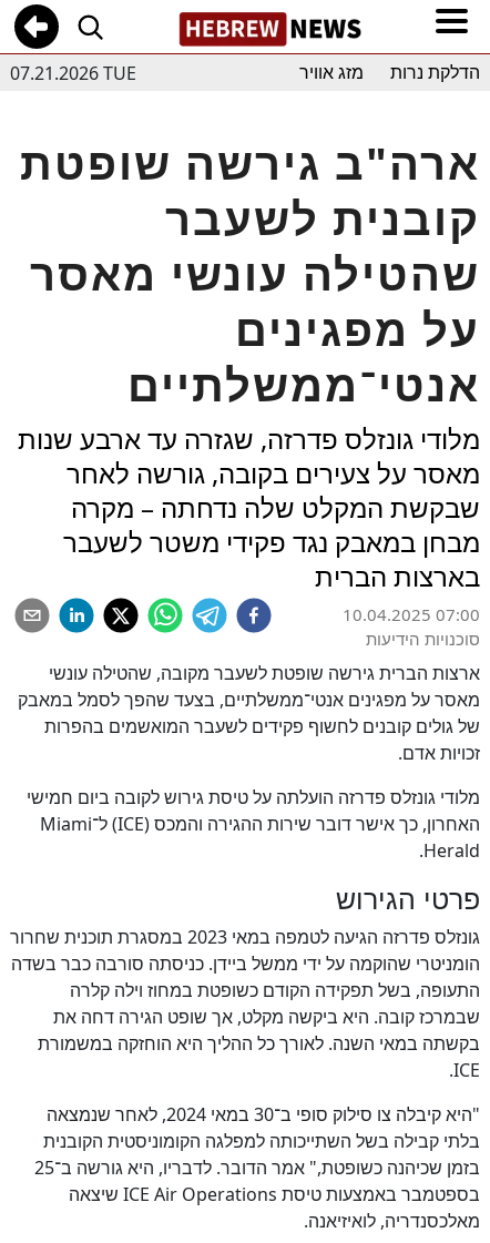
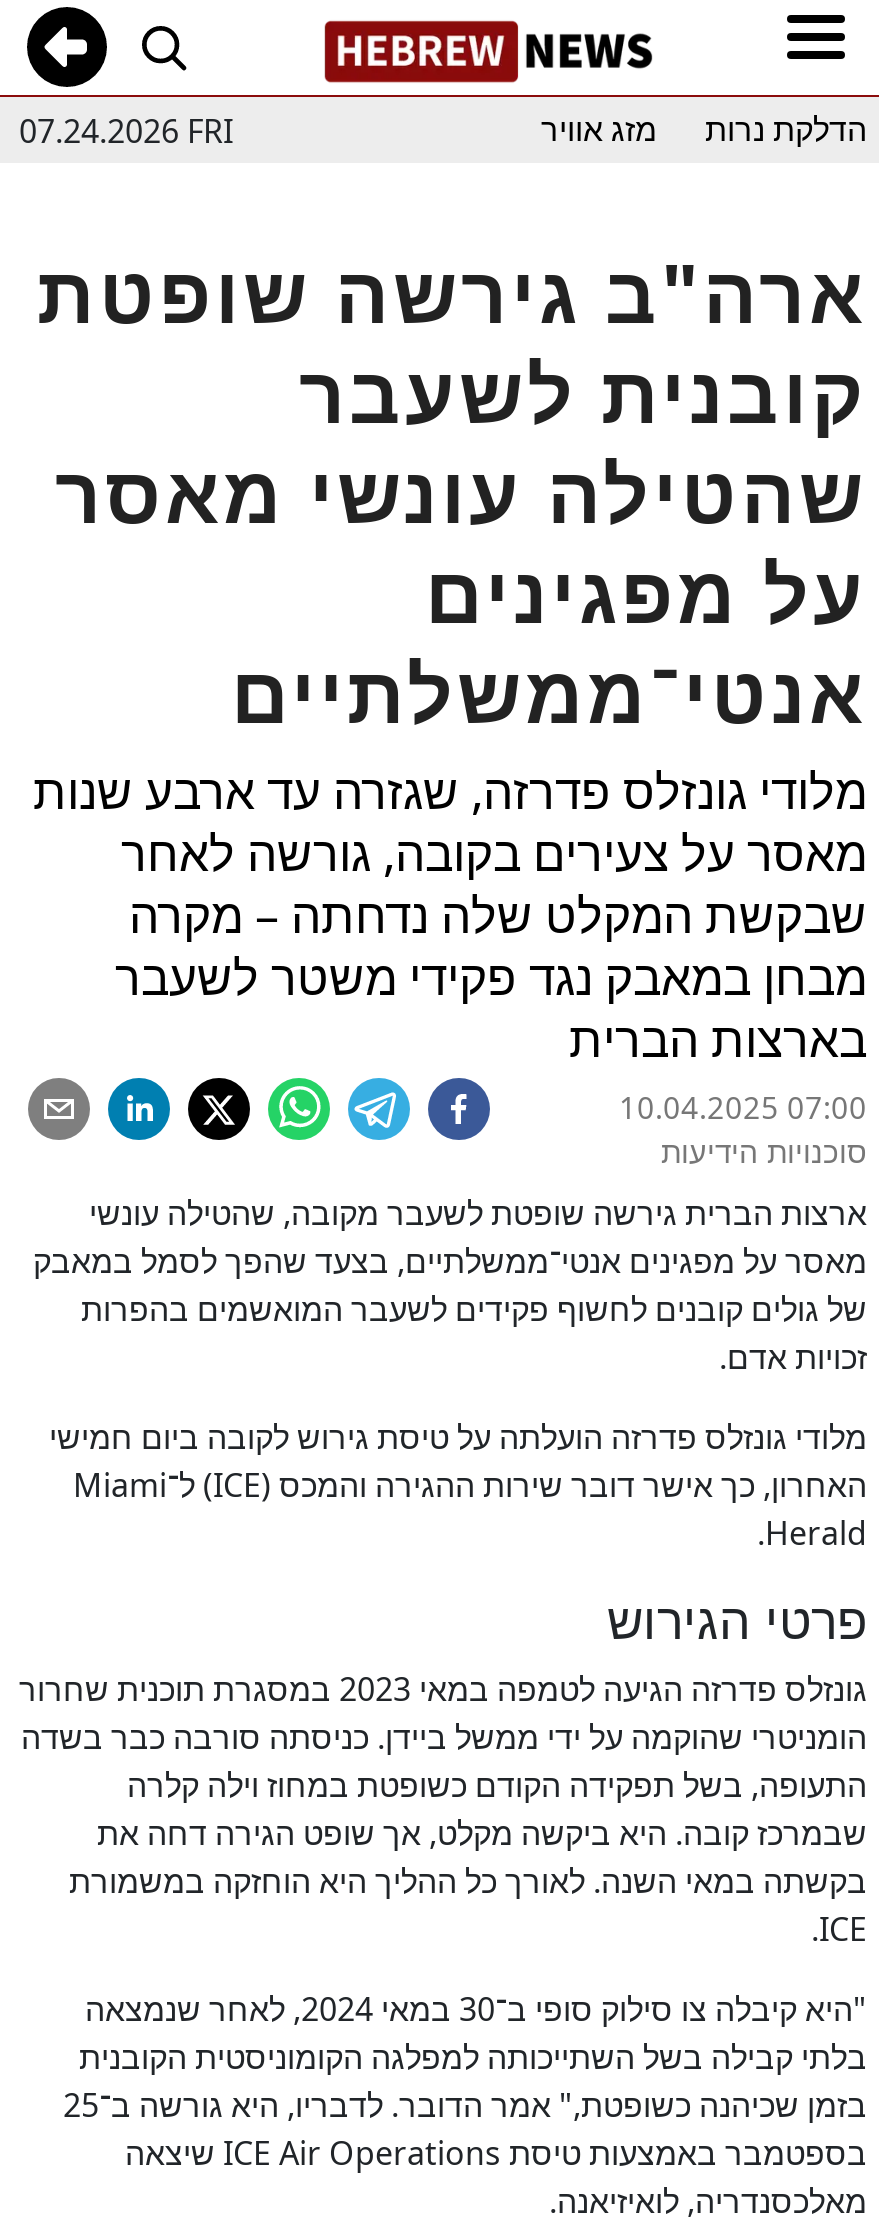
- 07.21.2026 TUE
+ 07.24.2026 FRI
